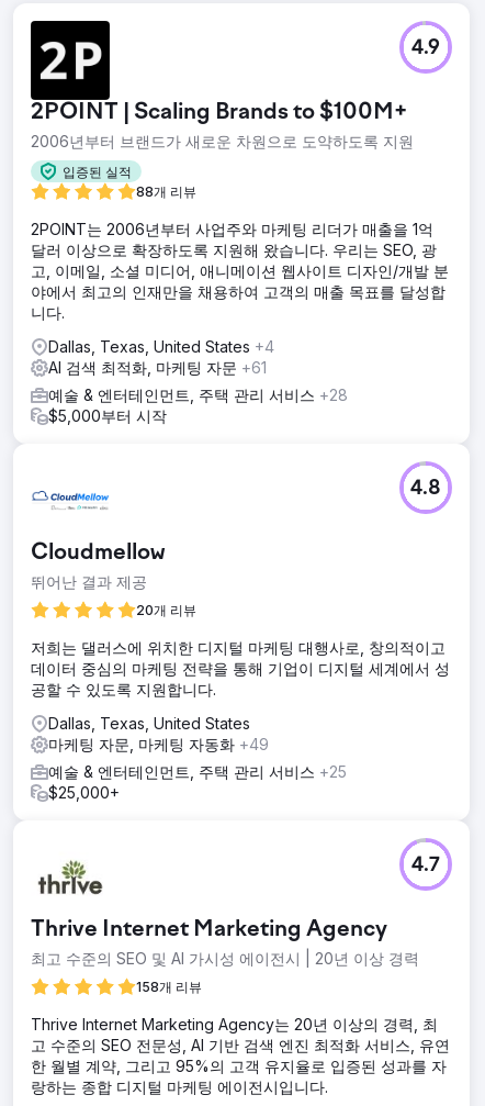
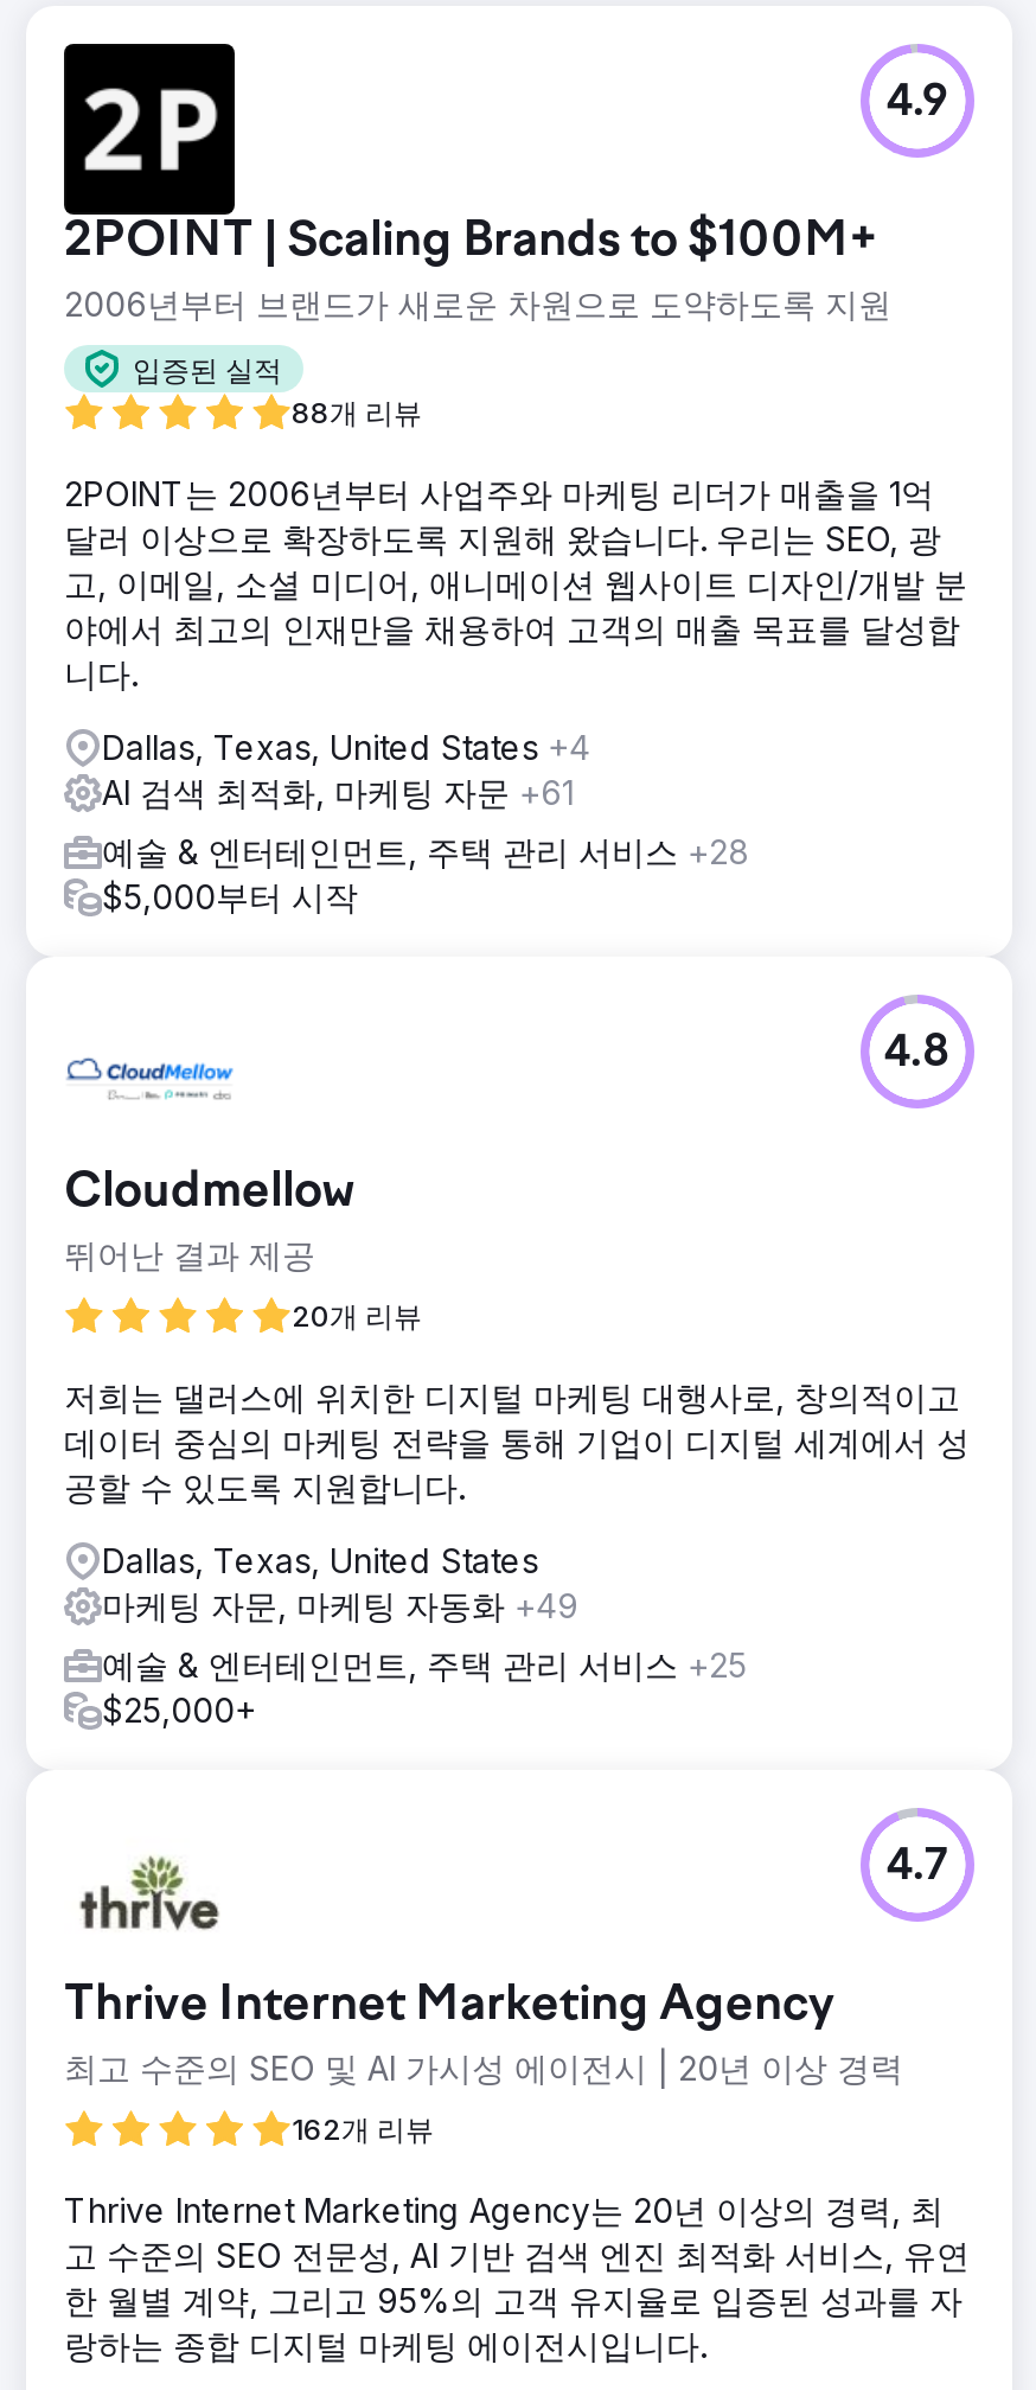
- 158개 리뷰
+ 162개 리뷰
